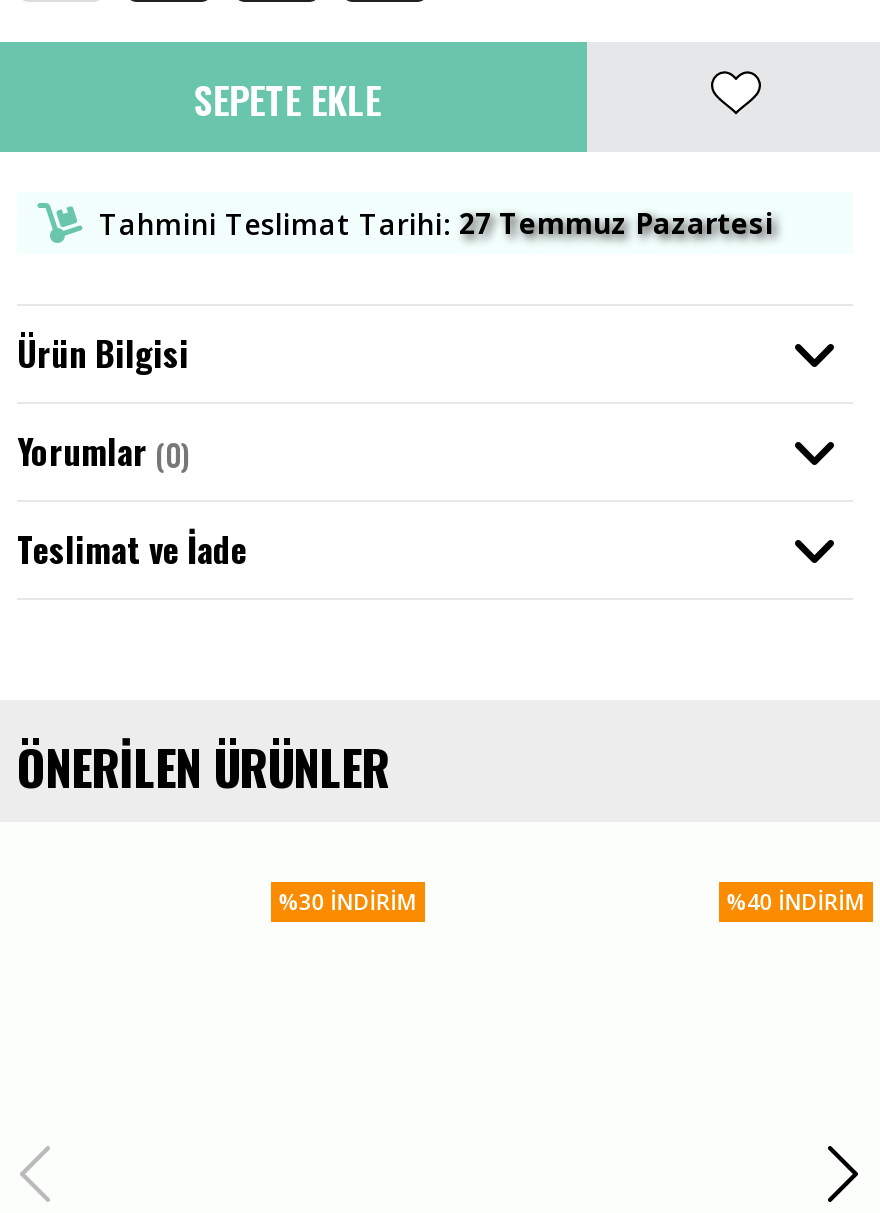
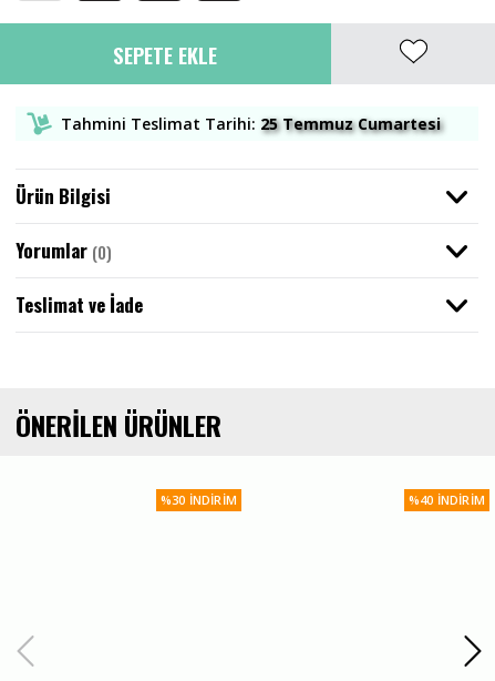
- Tahmini Teslimat Tarihi: 27 Temmuz Pazartesi
+ Tahmini Teslimat Tarihi: 25 Temmuz Cumartesi
